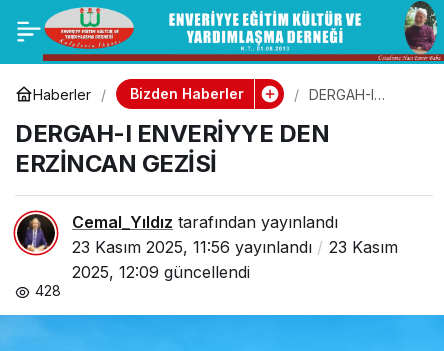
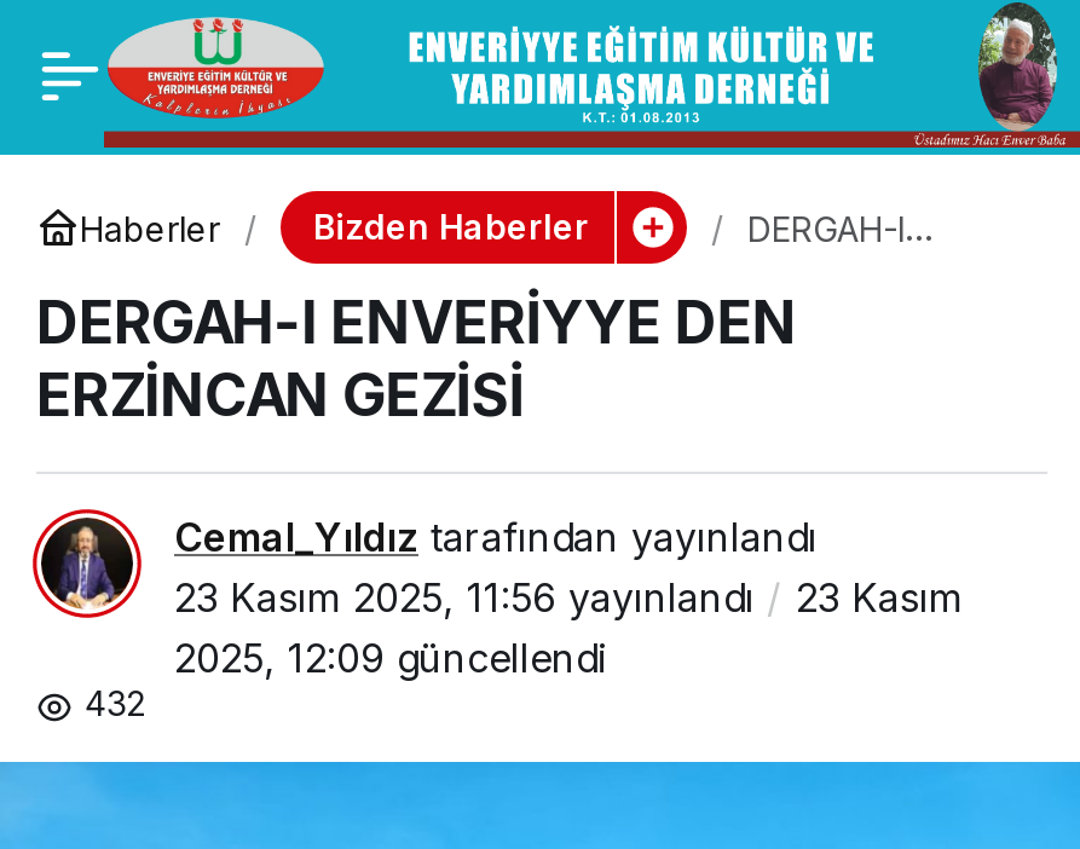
- 428
+ 432
